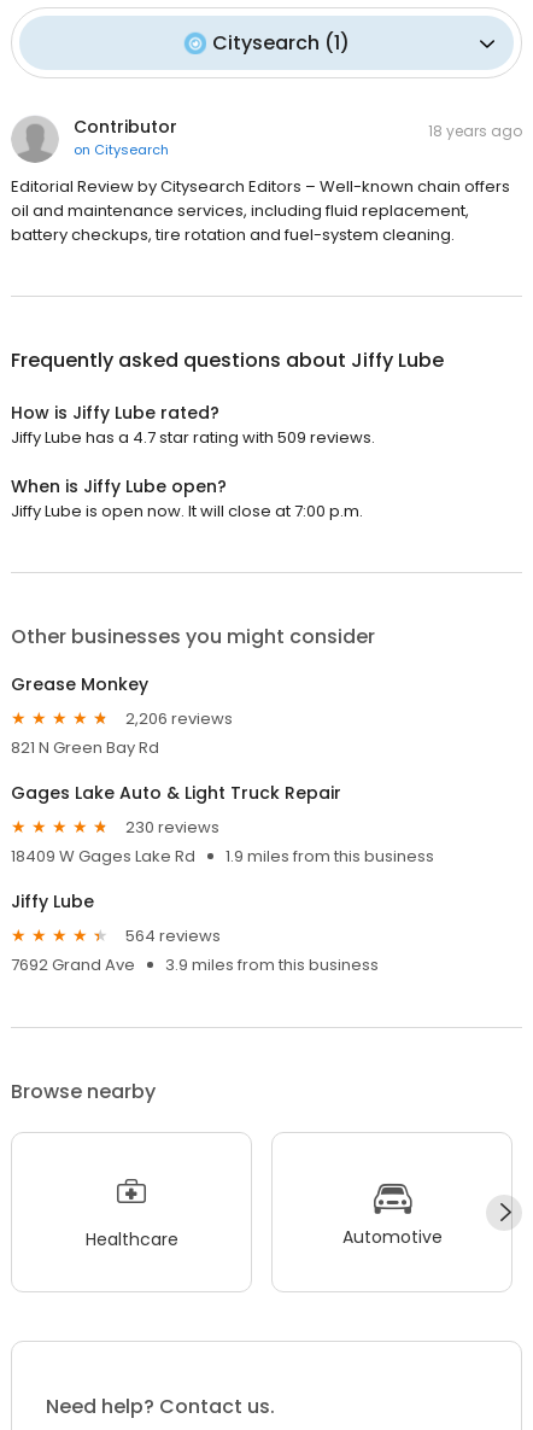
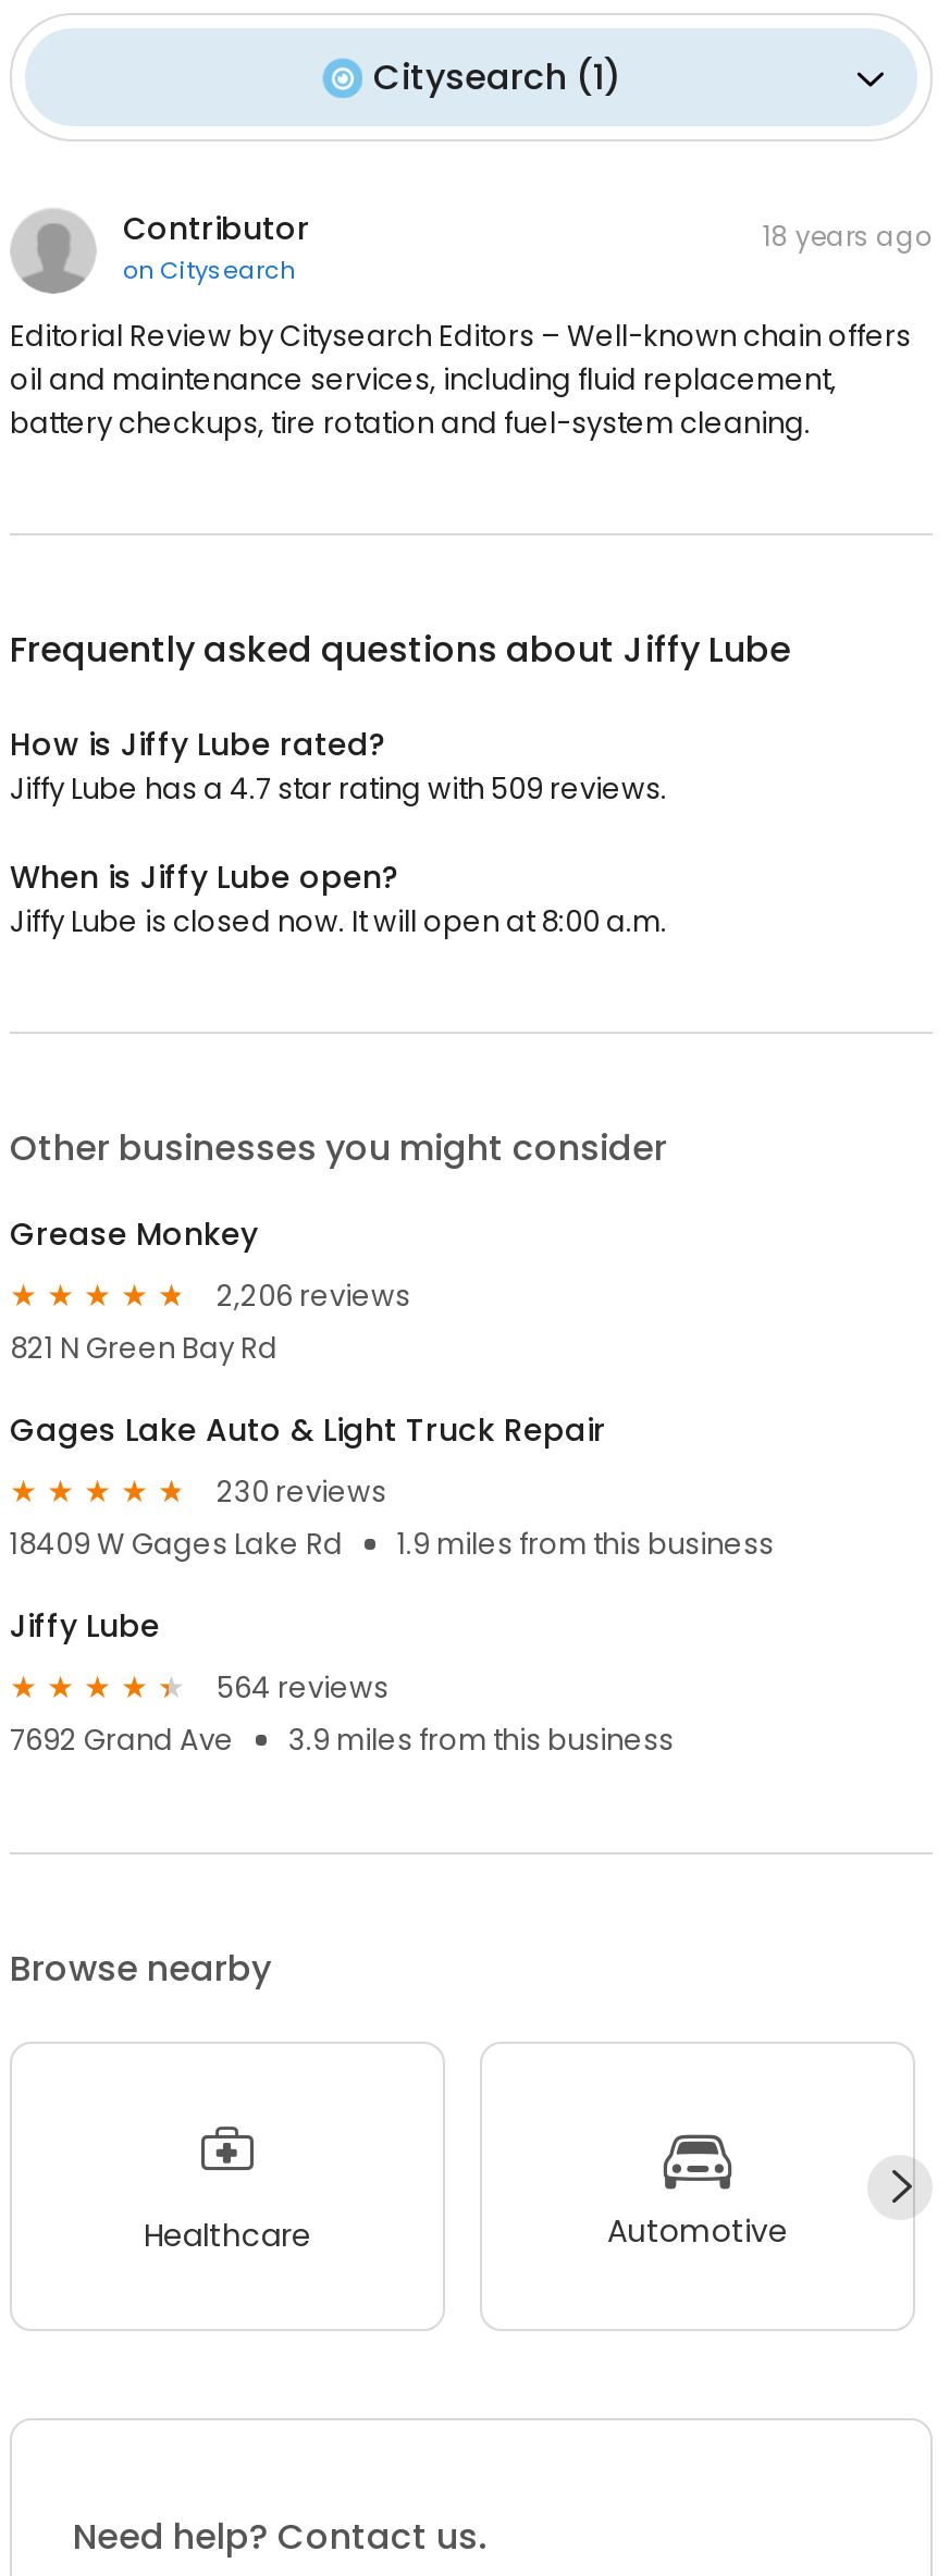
- Jiffy Lube is open now. It will close at 7:00 p.m.
+ Jiffy Lube is closed now. It will open at 8:00 a.m.
